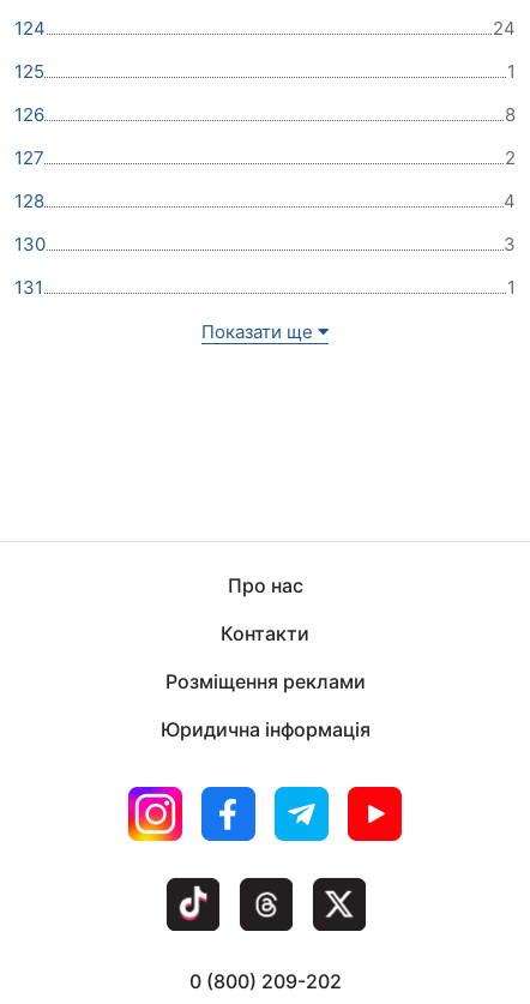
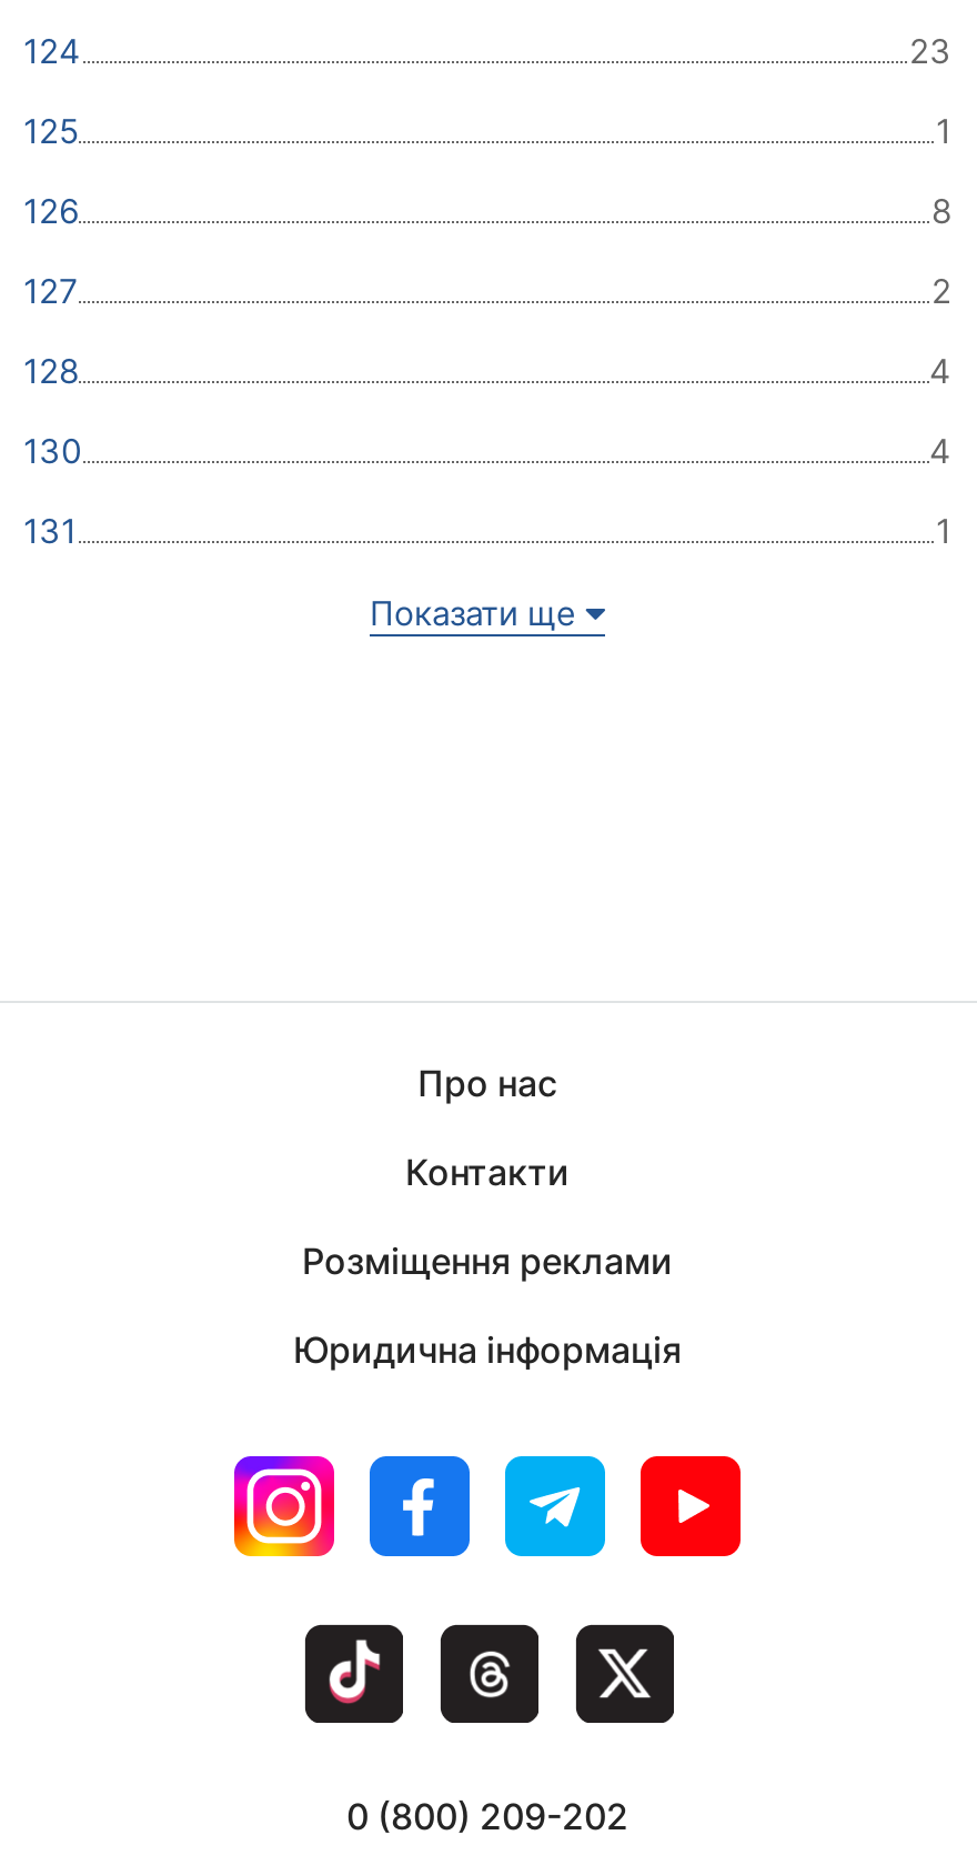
- 24
+ 23

- 3
+ 4
